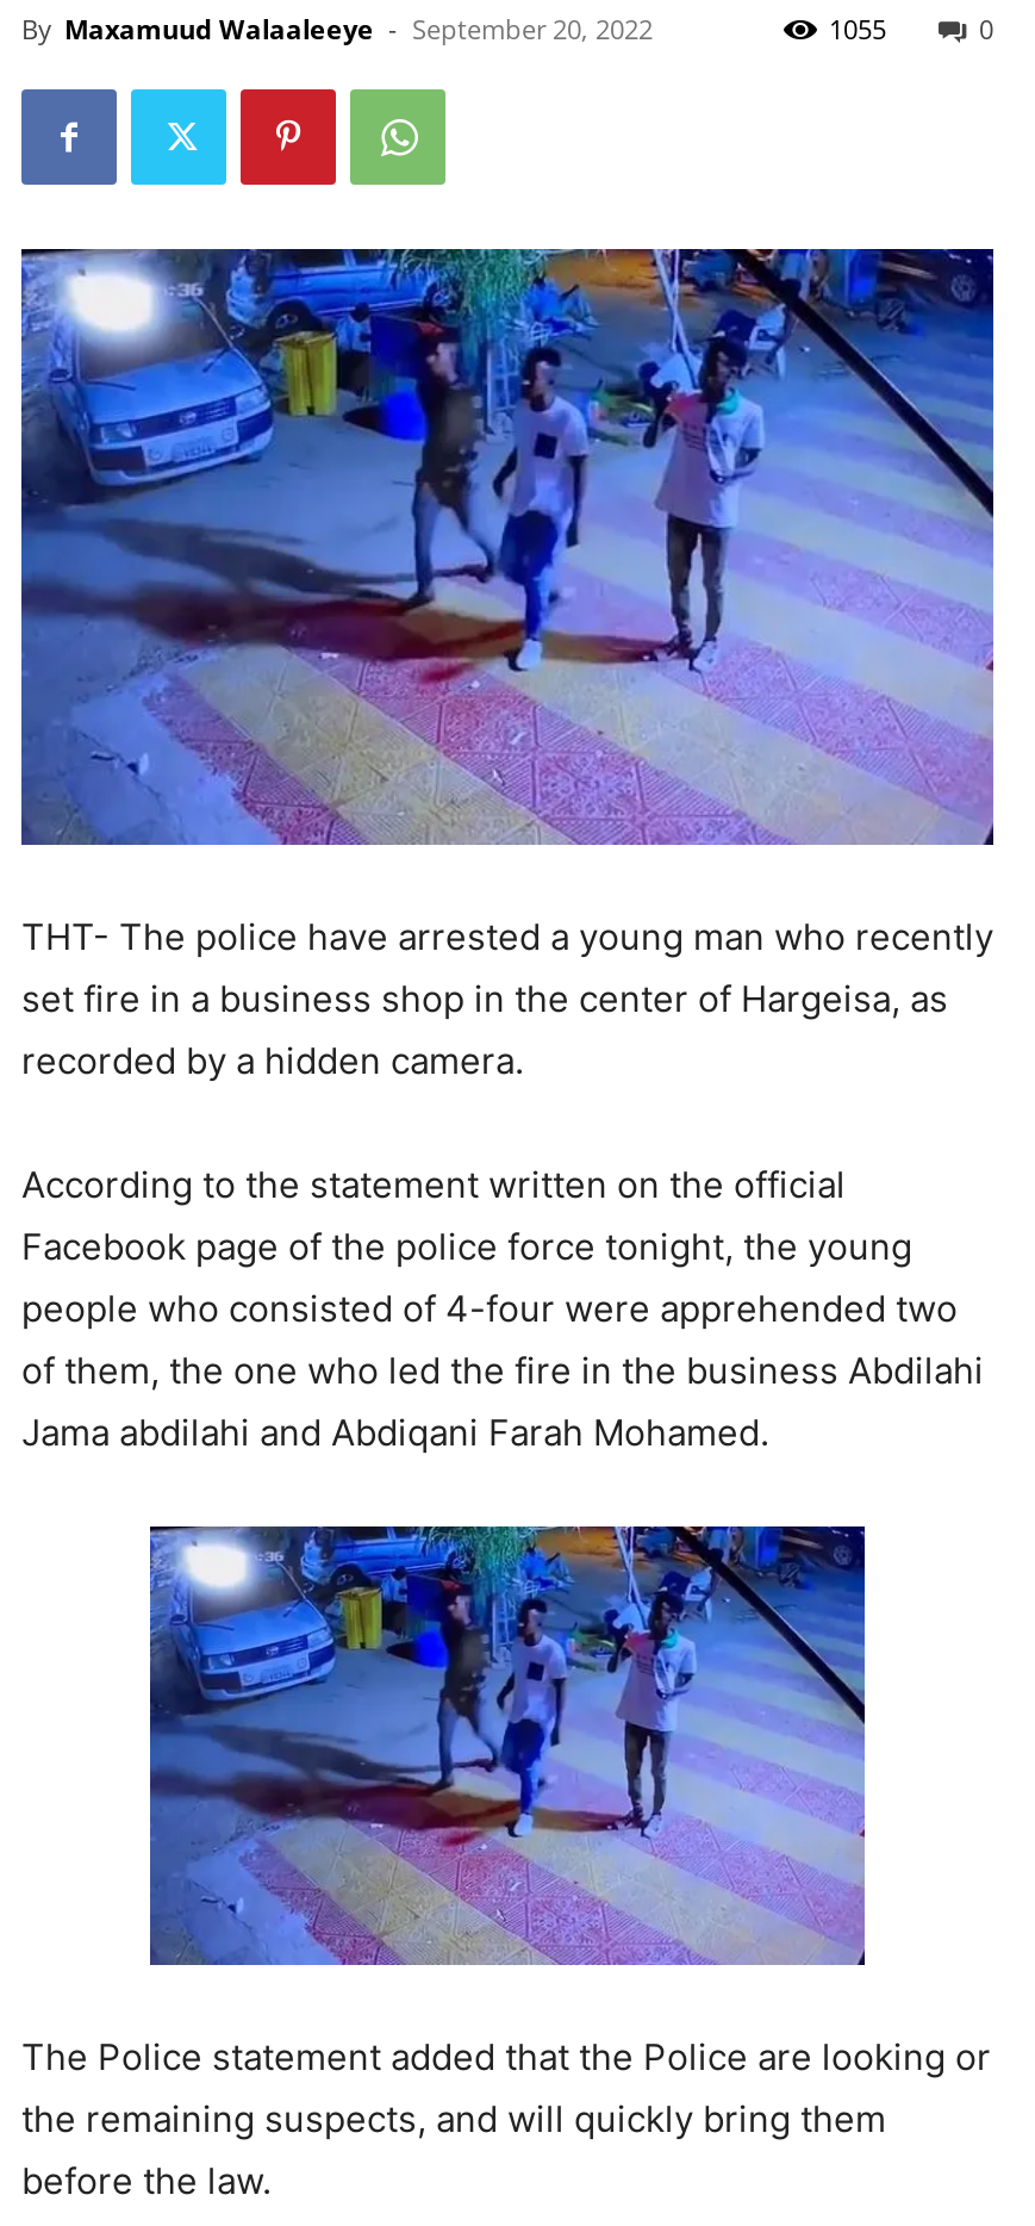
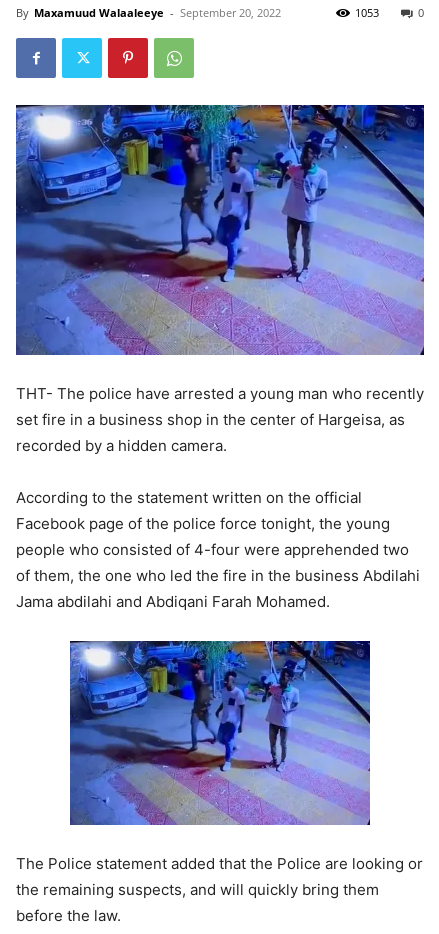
- 1055
+ 1053
